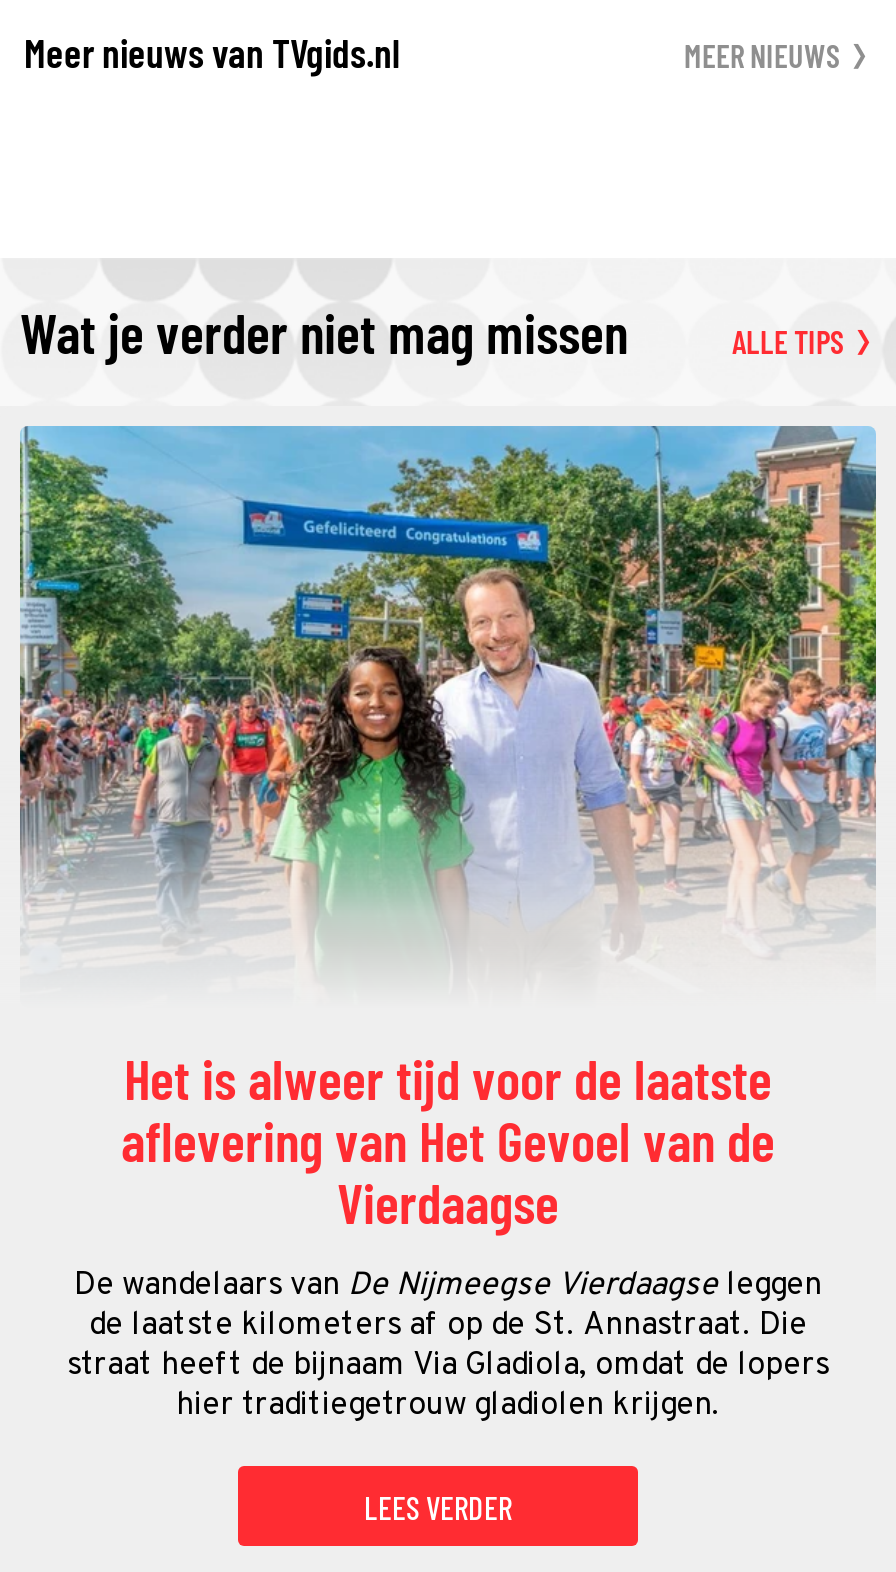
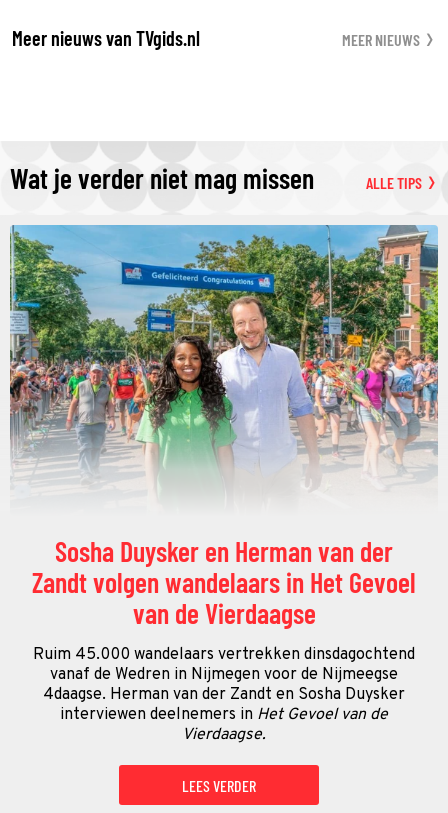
- Het is alweer tijd voor de laatste
- aflevering van Het Gevoel van de
- Vierdaagse
- De wandelaars van De Nijmeegse Vierdaagse leggen
- de laatste kilometers af op de St. Annastraat. Die
- straat heeft de bijnaam Via Gladiola, omdat de lopers
- hier traditiegetrouw gladiolen krijgen.
+ Sosha Duysker en Herman van der
+ Zandt volgen wandelaars in Het Gevoel
+ van de Vierdaagse
+ Ruim 45.000 wandelaars vertrekken dinsdagochtend
+ vanaf de Wedren in Nijmegen voor de Nijmeegse
+ 4daagse. Herman van der Zandt en Sosha Duysker
+ interviewen deelnemers in Het Gevoel van de
+ Vierdaagse.
